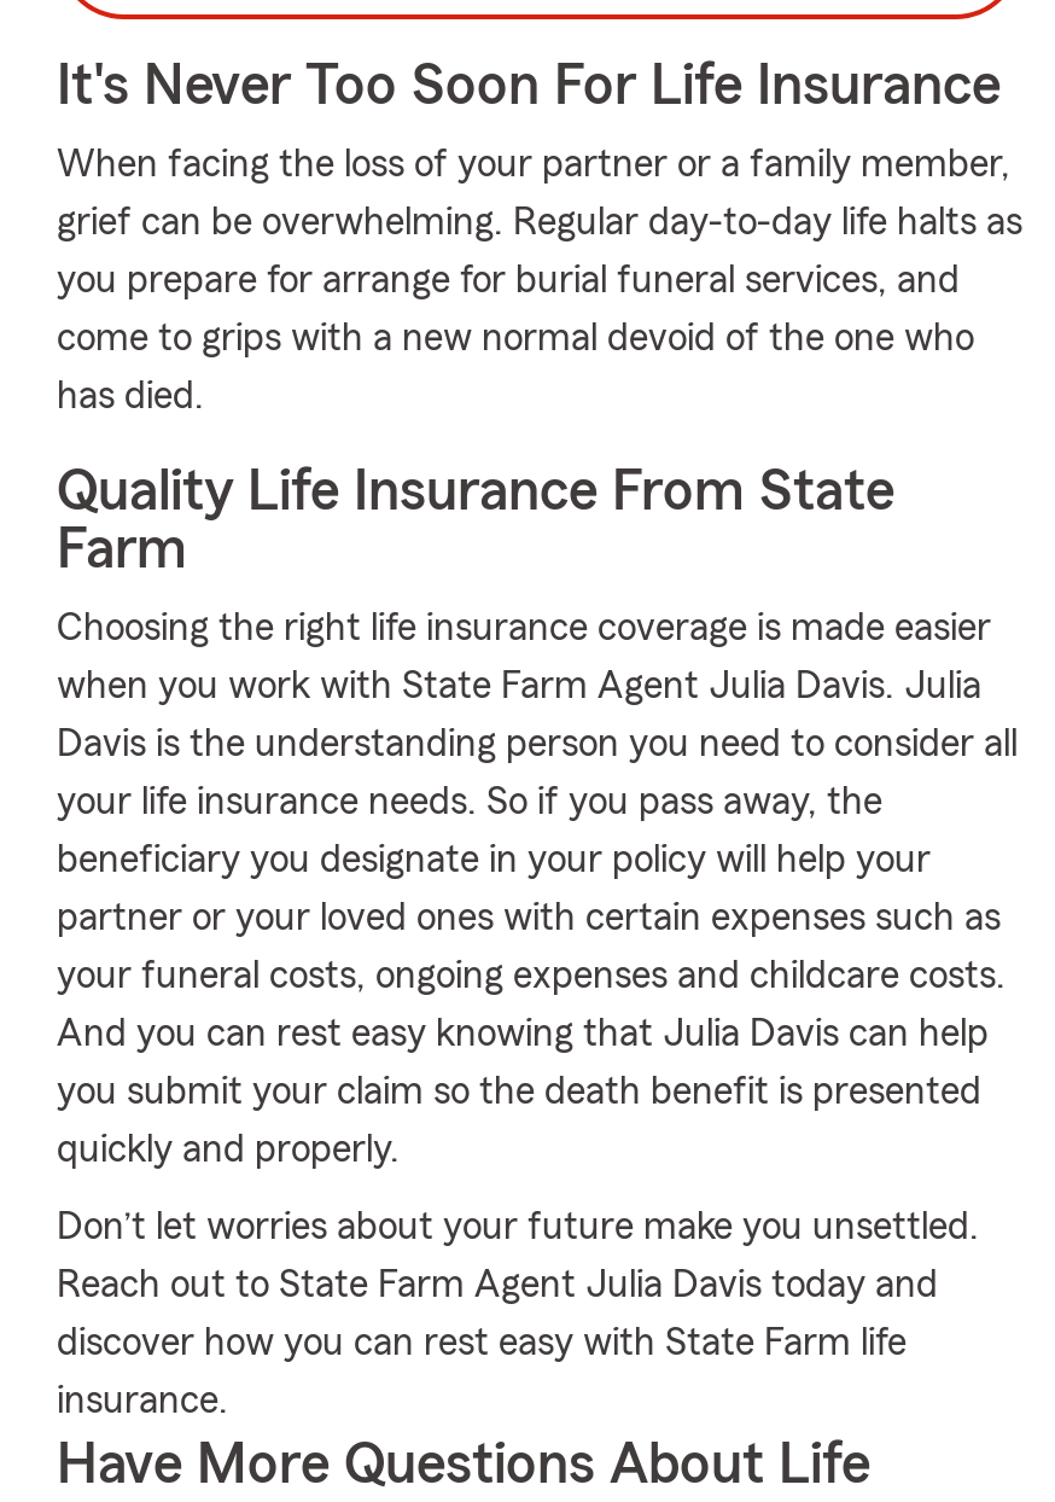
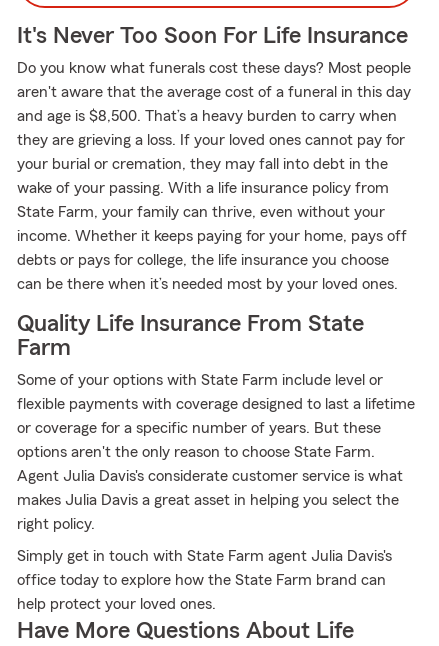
- When facing the loss of your partner or a family member,
- grief can be overwhelming. Regular day-to-day life halts as
- you prepare for arrange for burial funeral services, and
- come to grips with a new normal devoid of the one who
- has died.
+ Do you know what funerals cost these days? Most people
+ aren't aware that the average cost of a funeral in this day
+ and age is $8,500. That’s a heavy burden to carry when
+ they are grieving a loss. If your loved ones cannot pay for
+ your burial or cremation, they may fall into debt in the
+ wake of your passing. With a life insurance policy from
+ State Farm, your family can thrive, even without your
+ income. Whether it keeps paying for your home, pays off
+ debts or pays for college, the life insurance you choose
+ can be there when it’s needed most by your loved ones.

moved down: Quality Life Insurance From State | Farm

- Choosing the right life insurance coverage is made easier
- when you work with State Farm Agent Julia Davis. Julia
- Davis is the understanding person you need to consider all
- your life insurance needs. So if you pass away, the
- beneficiary you designate in your policy will help your
- partner or your loved ones with certain expenses such as
- your funeral costs, ongoing expenses and childcare costs.
- And you can rest easy knowing that Julia Davis can help
- you submit your claim so the death benefit is presented
- quickly and properly.
- Don’t let worries about your future make you unsettled.
- Reach out to State Farm Agent Julia Davis today and
- discover how you can rest easy with State Farm life
- insurance.
+ Some of your options with State Farm include level or
+ flexible payments with coverage designed to last a lifetime
+ or coverage for a specific number of years. But these
+ options aren't the only reason to choose State Farm.
+ Agent Julia Davis's considerate customer service is what
+ makes Julia Davis a great asset in helping you select the
+ right policy.
+ Simply get in touch with State Farm agent Julia Davis's
+ office today to explore how the State Farm brand can
+ help protect your loved ones.
